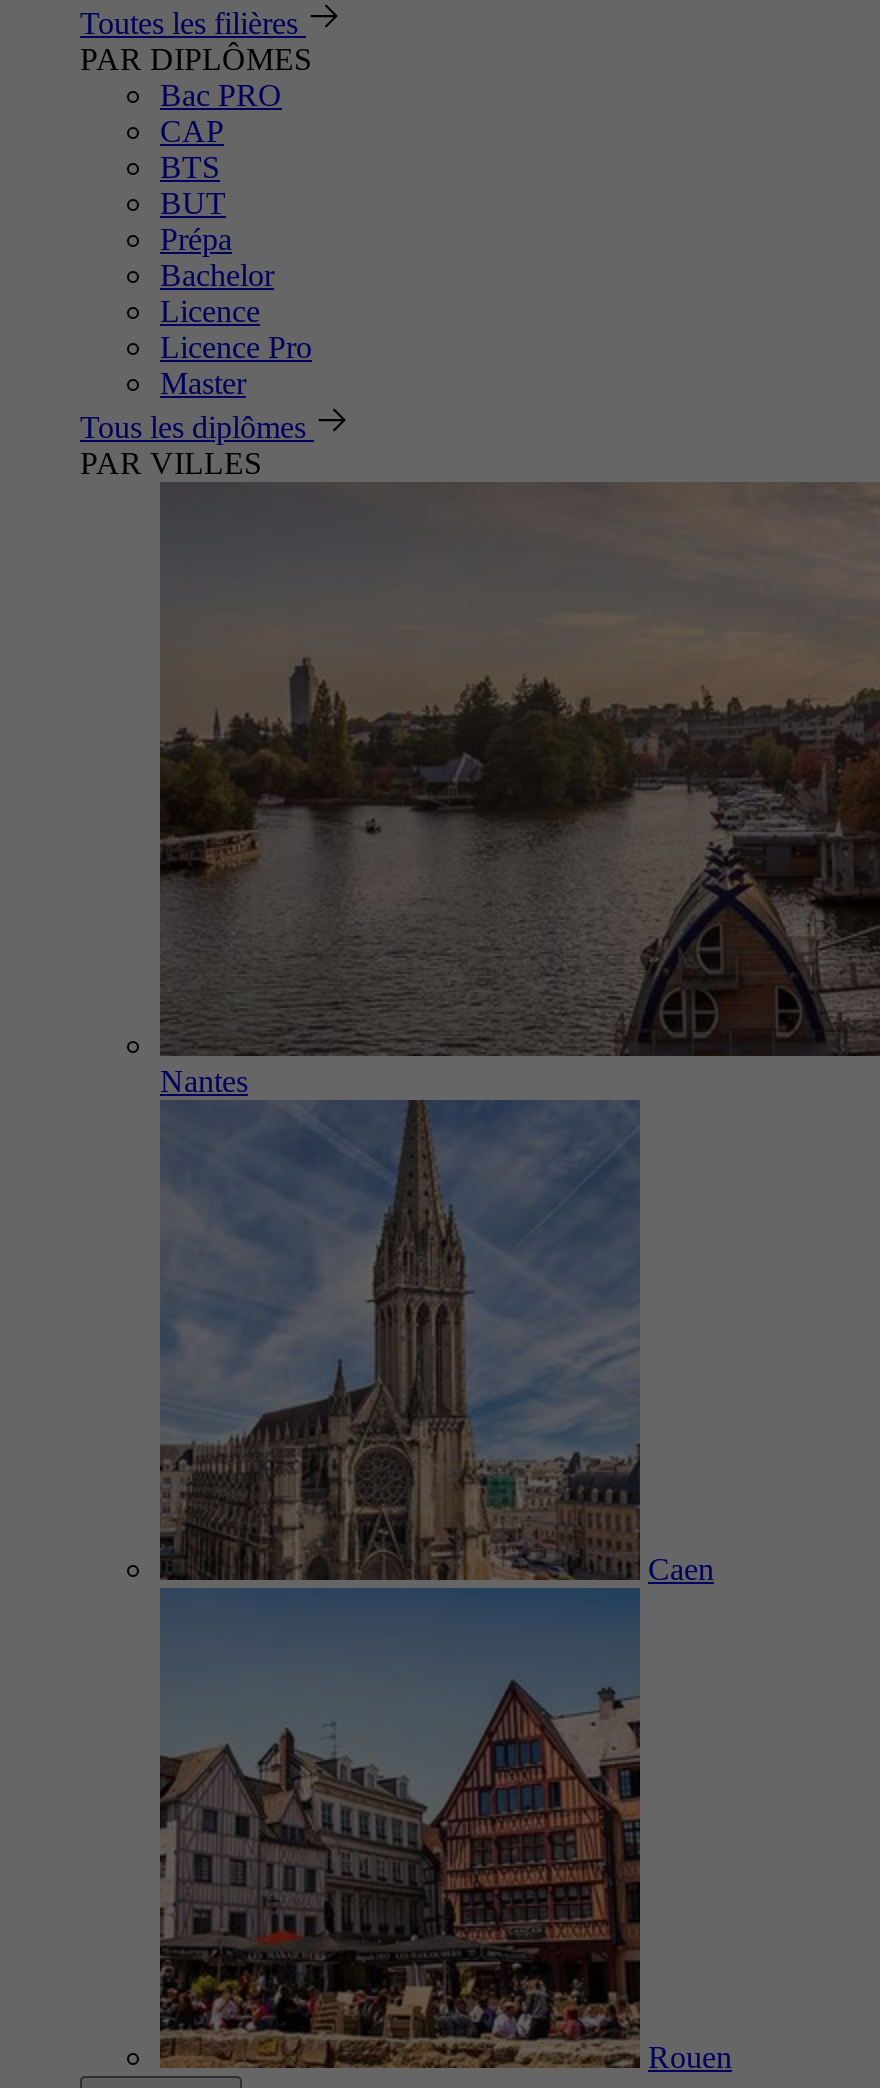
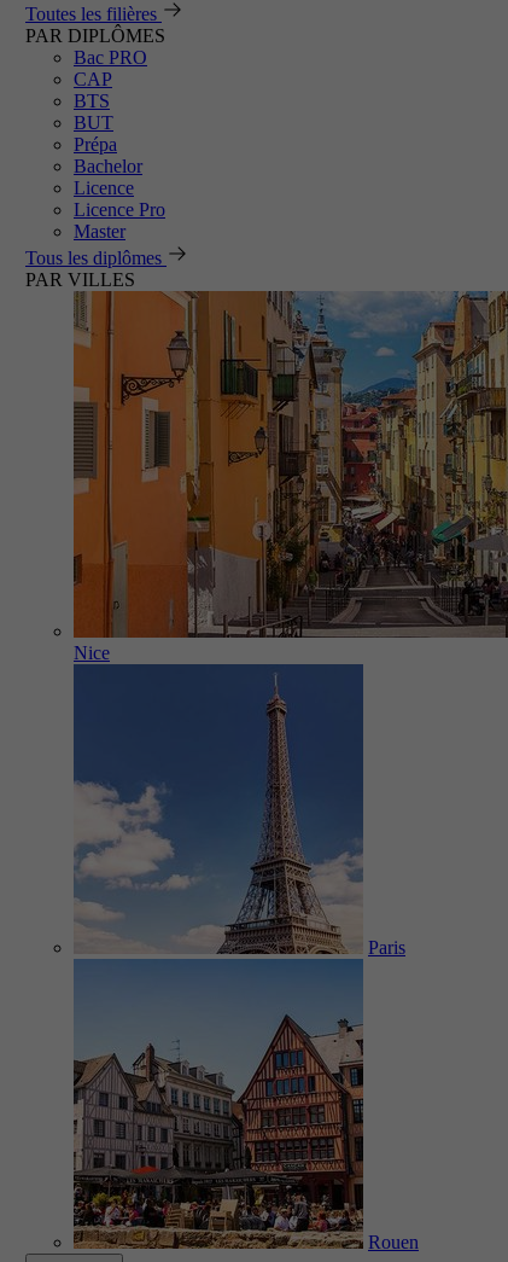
- [image]
- Nantes
+ [image]
+ Nice

- [image]
- Caen
+ [image]
+ Paris
